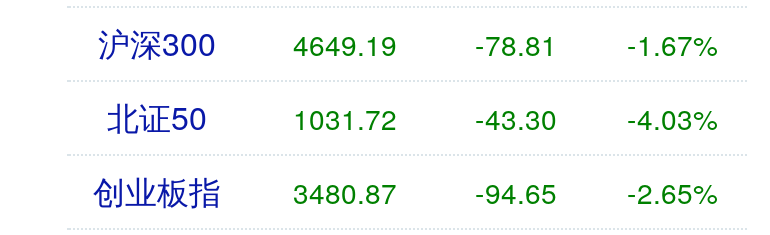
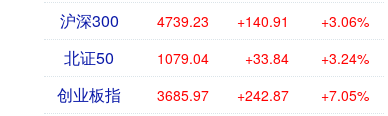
- 4649.19
+ 4739.23

- -78.81
+ +140.91

- -1.67%
+ +3.06%

- 1031.72
+ 1079.04

- -43.30
+ +33.84

- -4.03%
+ +3.24%

- 3480.87
+ 3685.97

- -94.65
+ +242.87

- -2.65%
+ +7.05%
